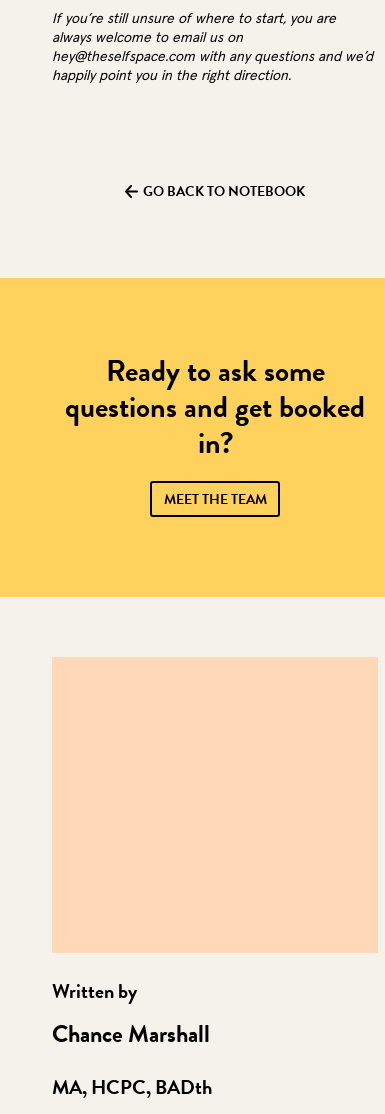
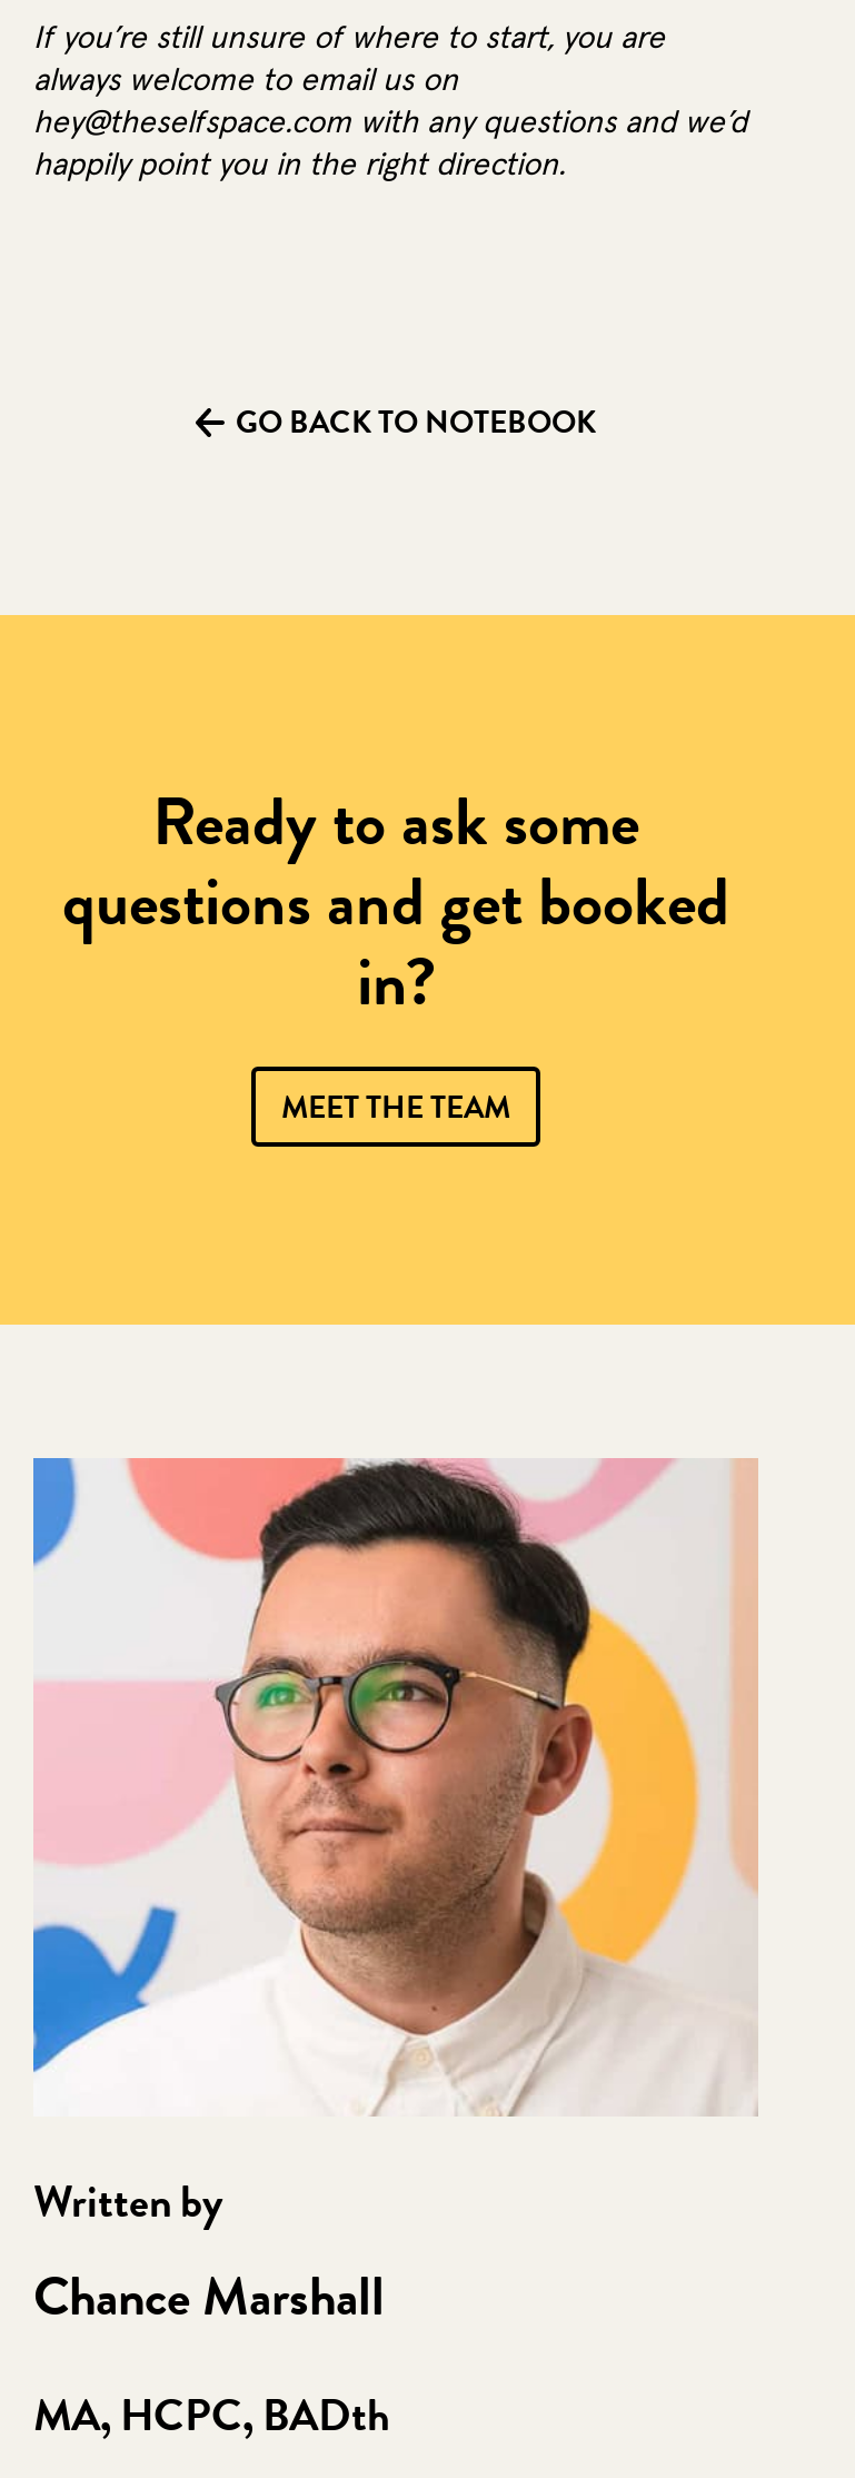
+ [image]
